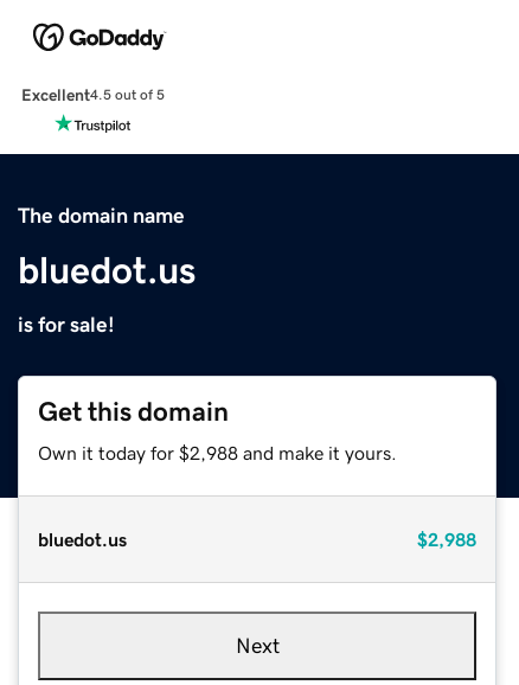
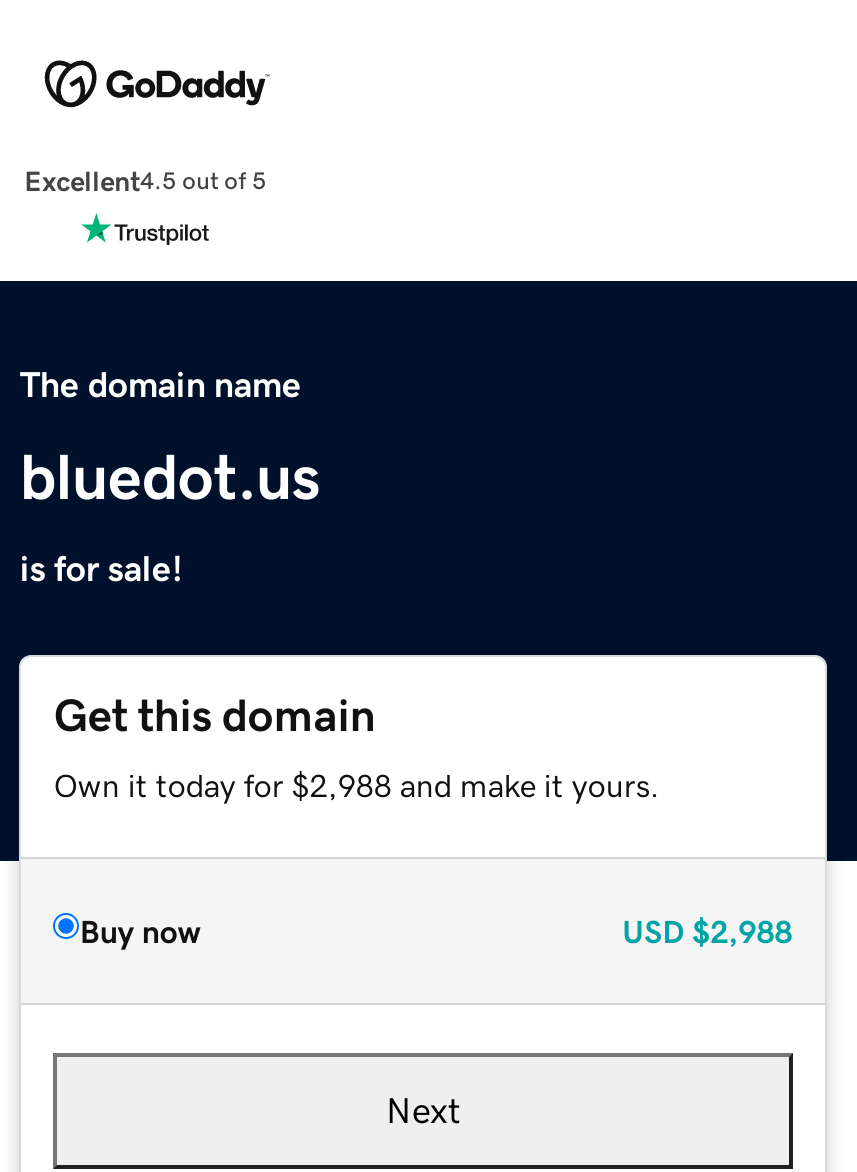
- bluedot.us
- $2,988
+ Buy now
+ USD $2,988
